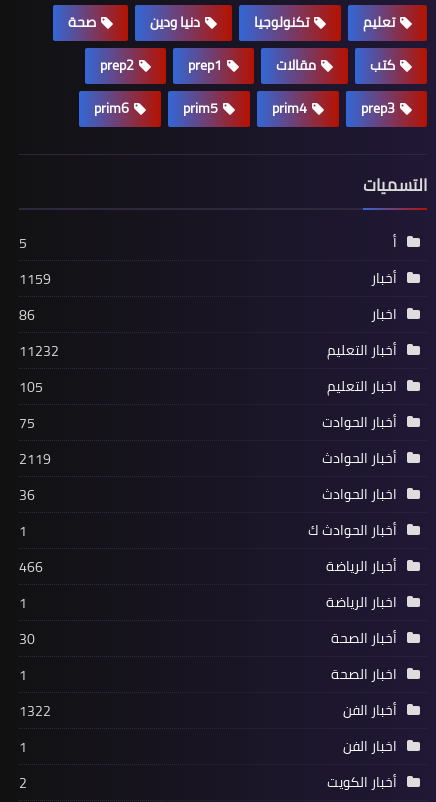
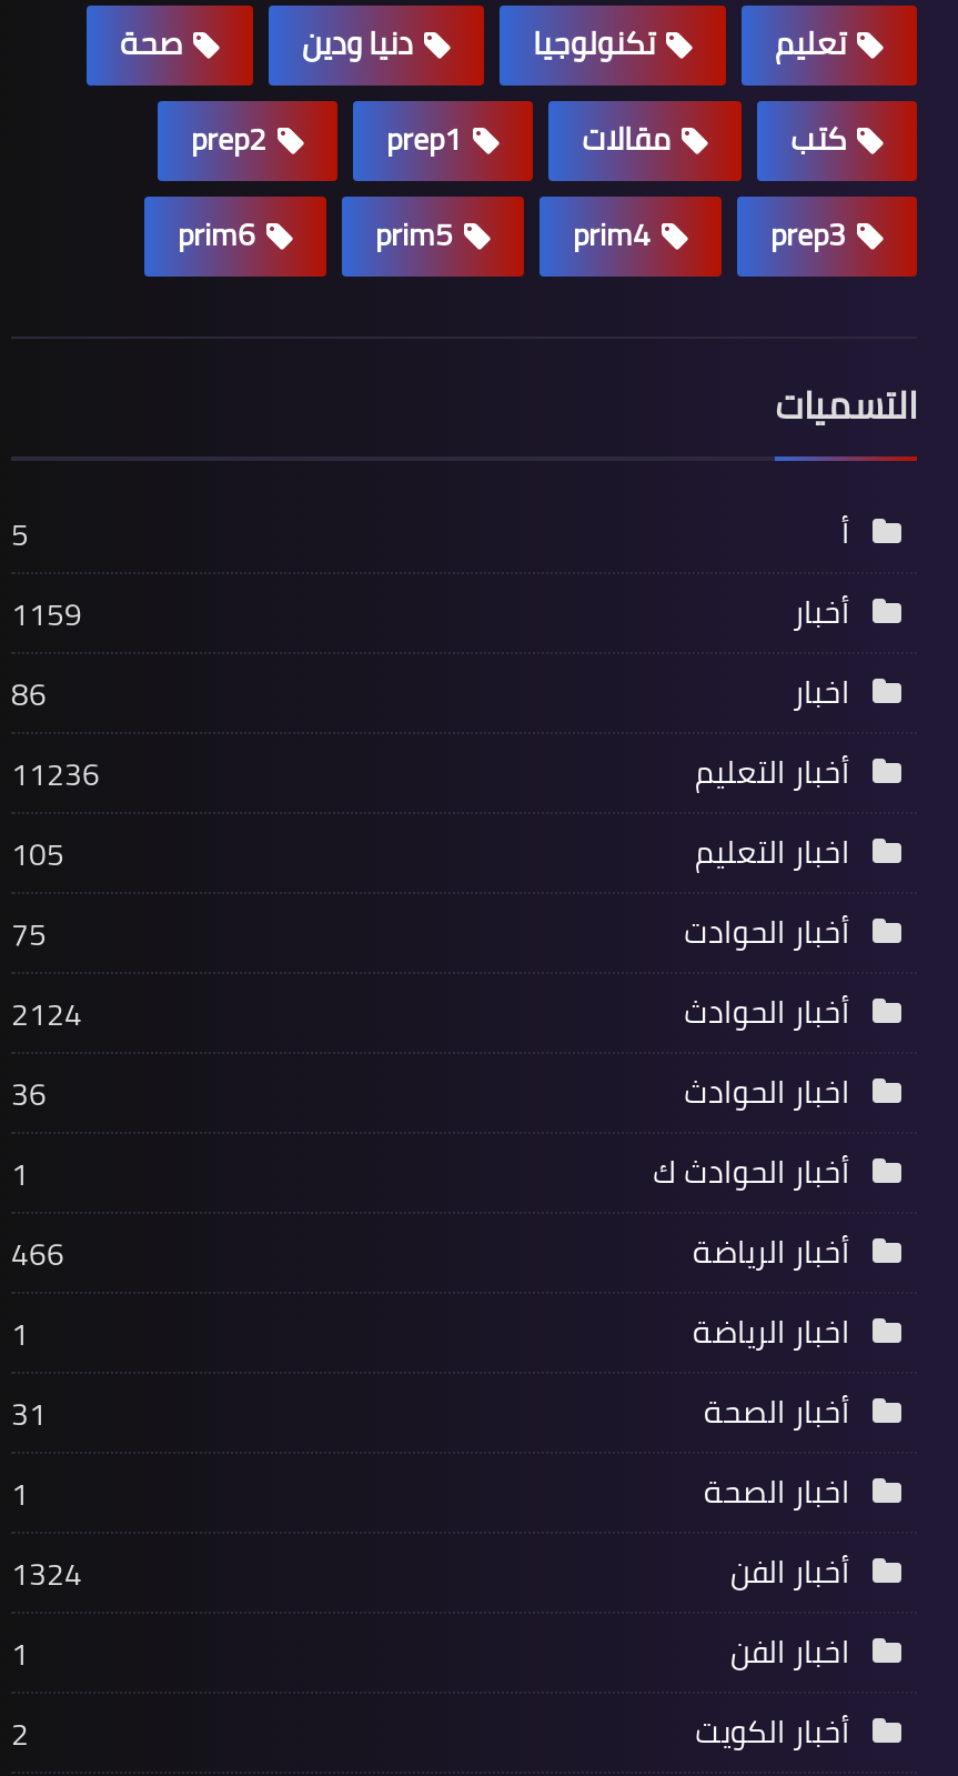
- 11232
+ 11236

- 2119
+ 2124

- 30
+ 31

- 1322
+ 1324
